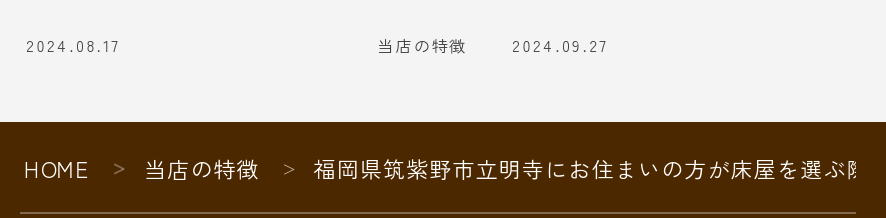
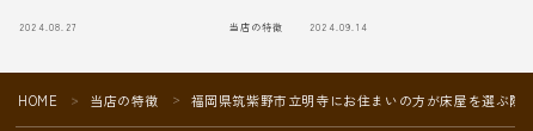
- 2024.08.17
+ 2024.08.27

- 2024.09.27
+ 2024.09.14
